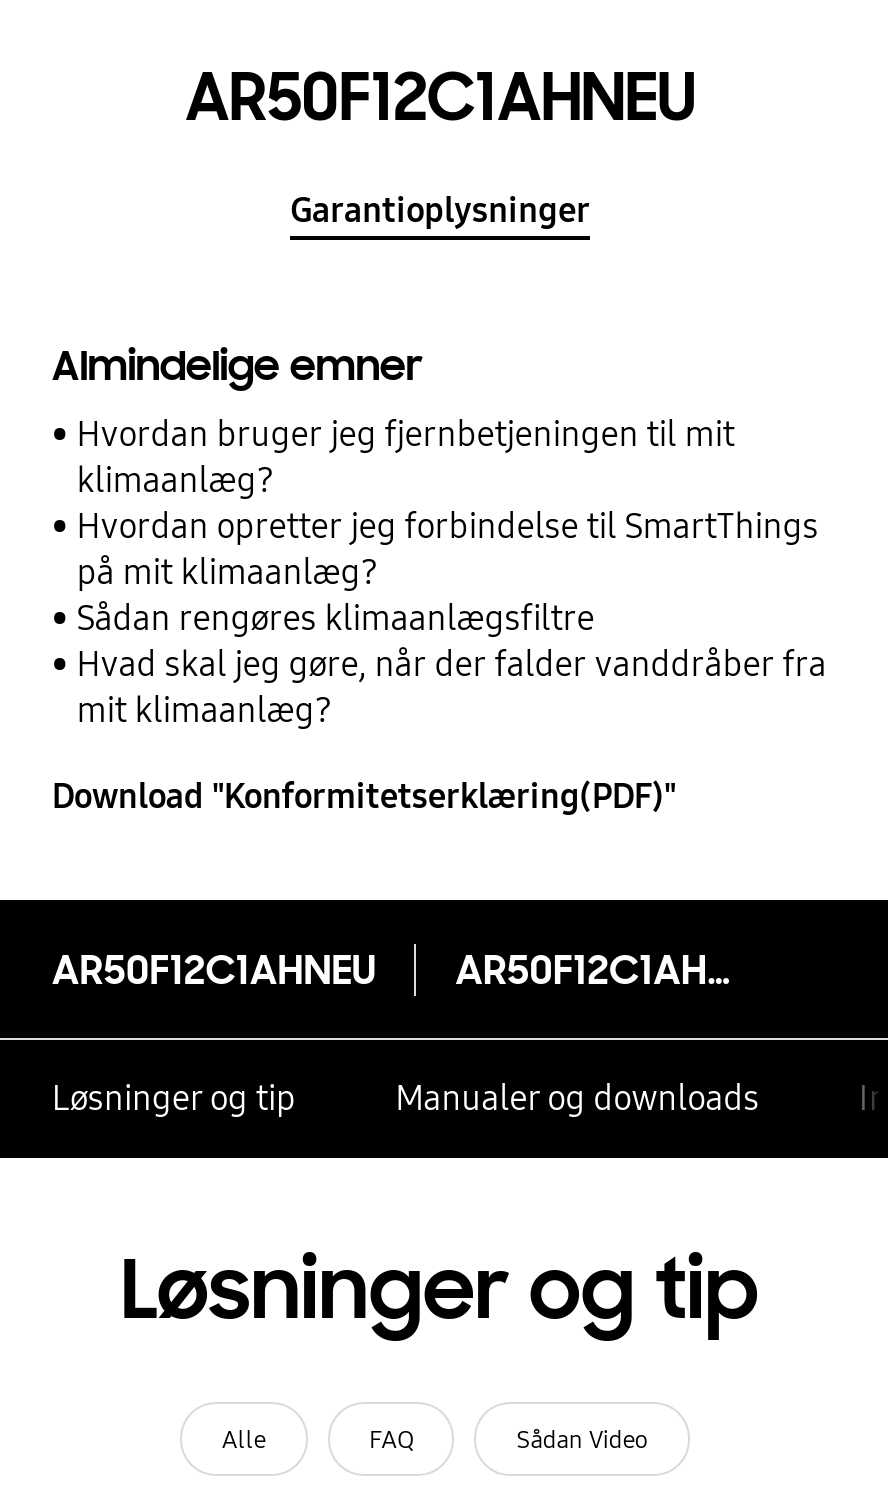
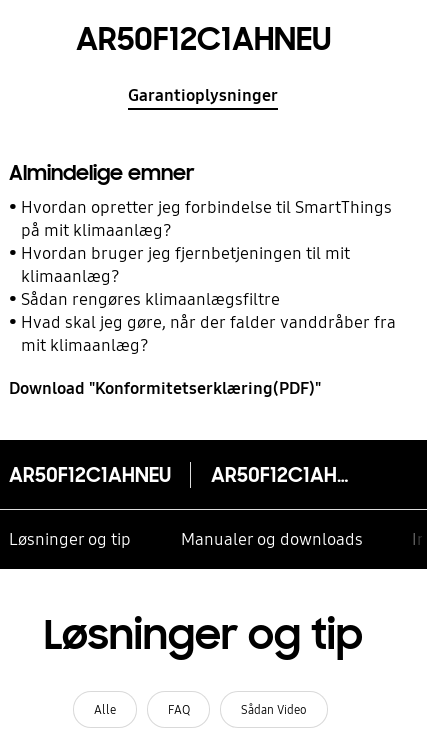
moved down: Hvordan bruger jeg fjernbetjeningen til mit | klimaanlæg?

moved up: Hvordan opretter jeg forbindelse til SmartThings | på mit klimaanlæg?
